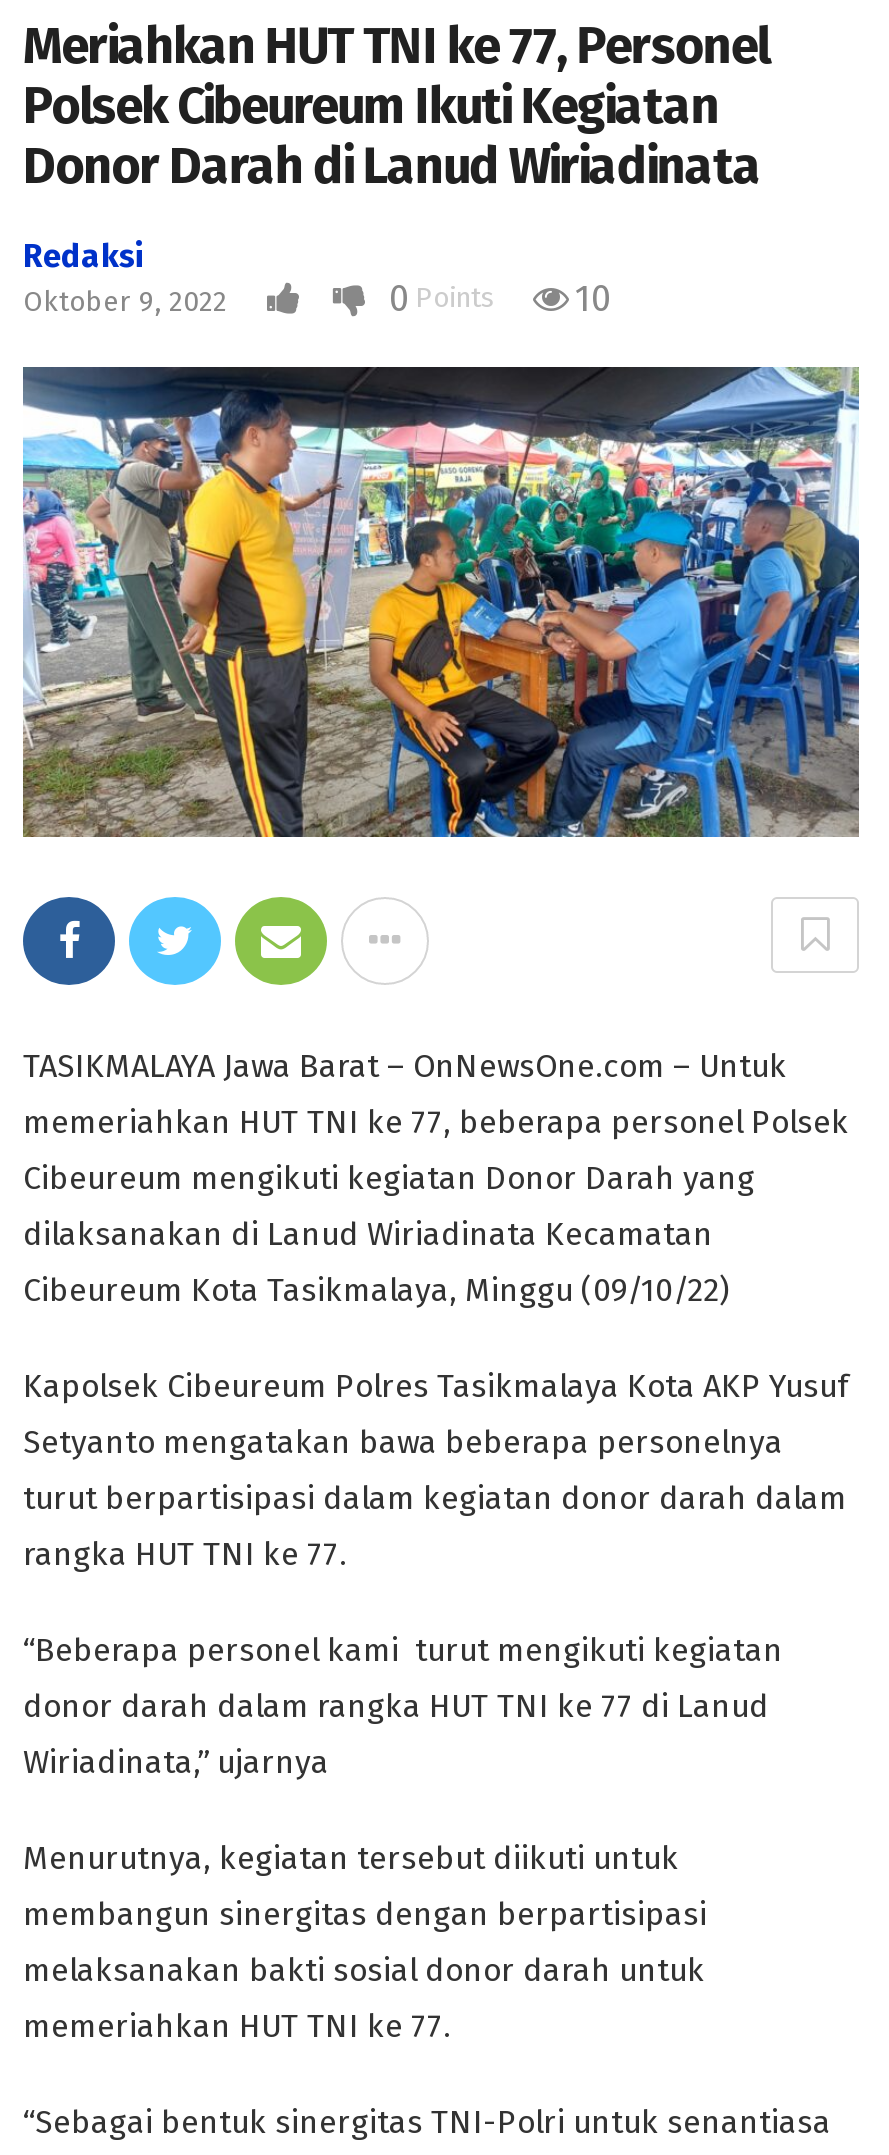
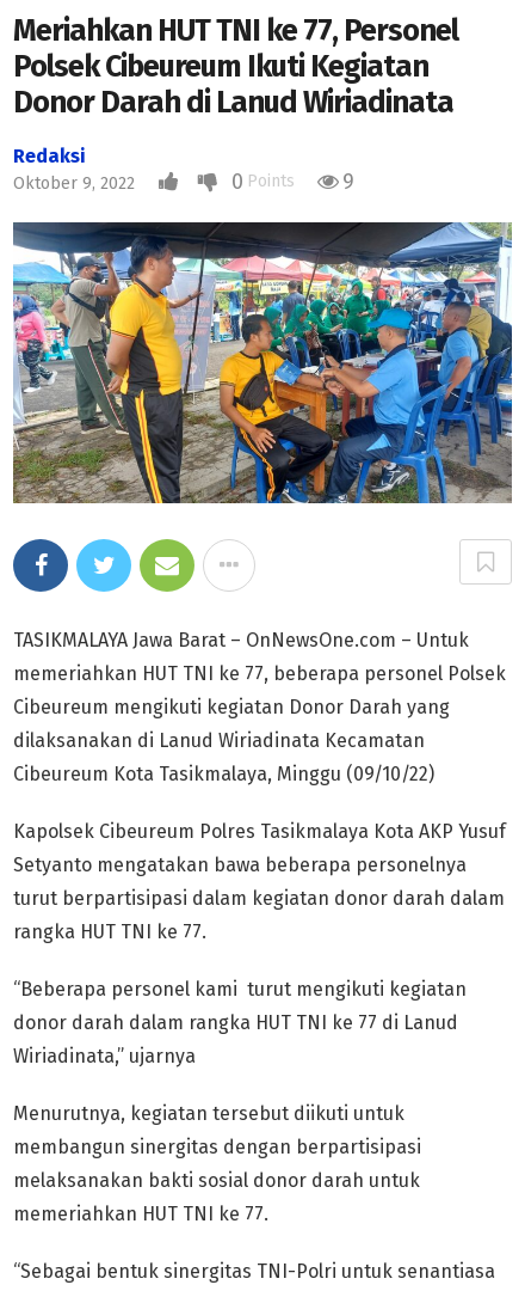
- 0 Points 10
+ 0 Points 9
